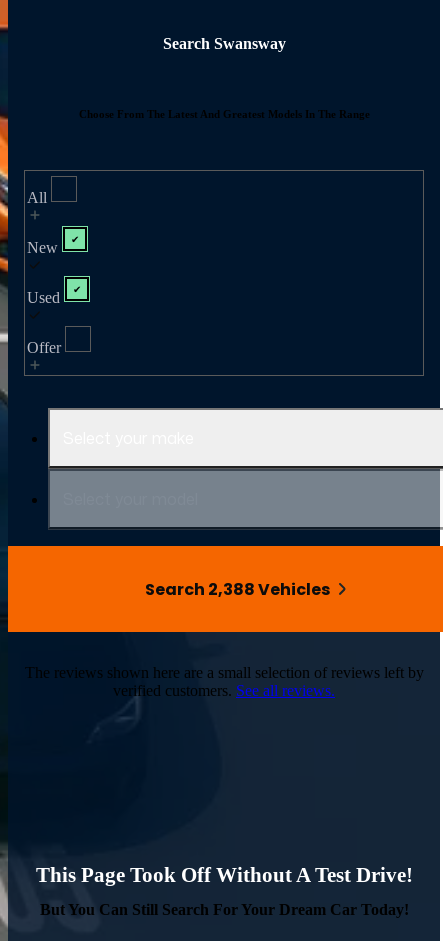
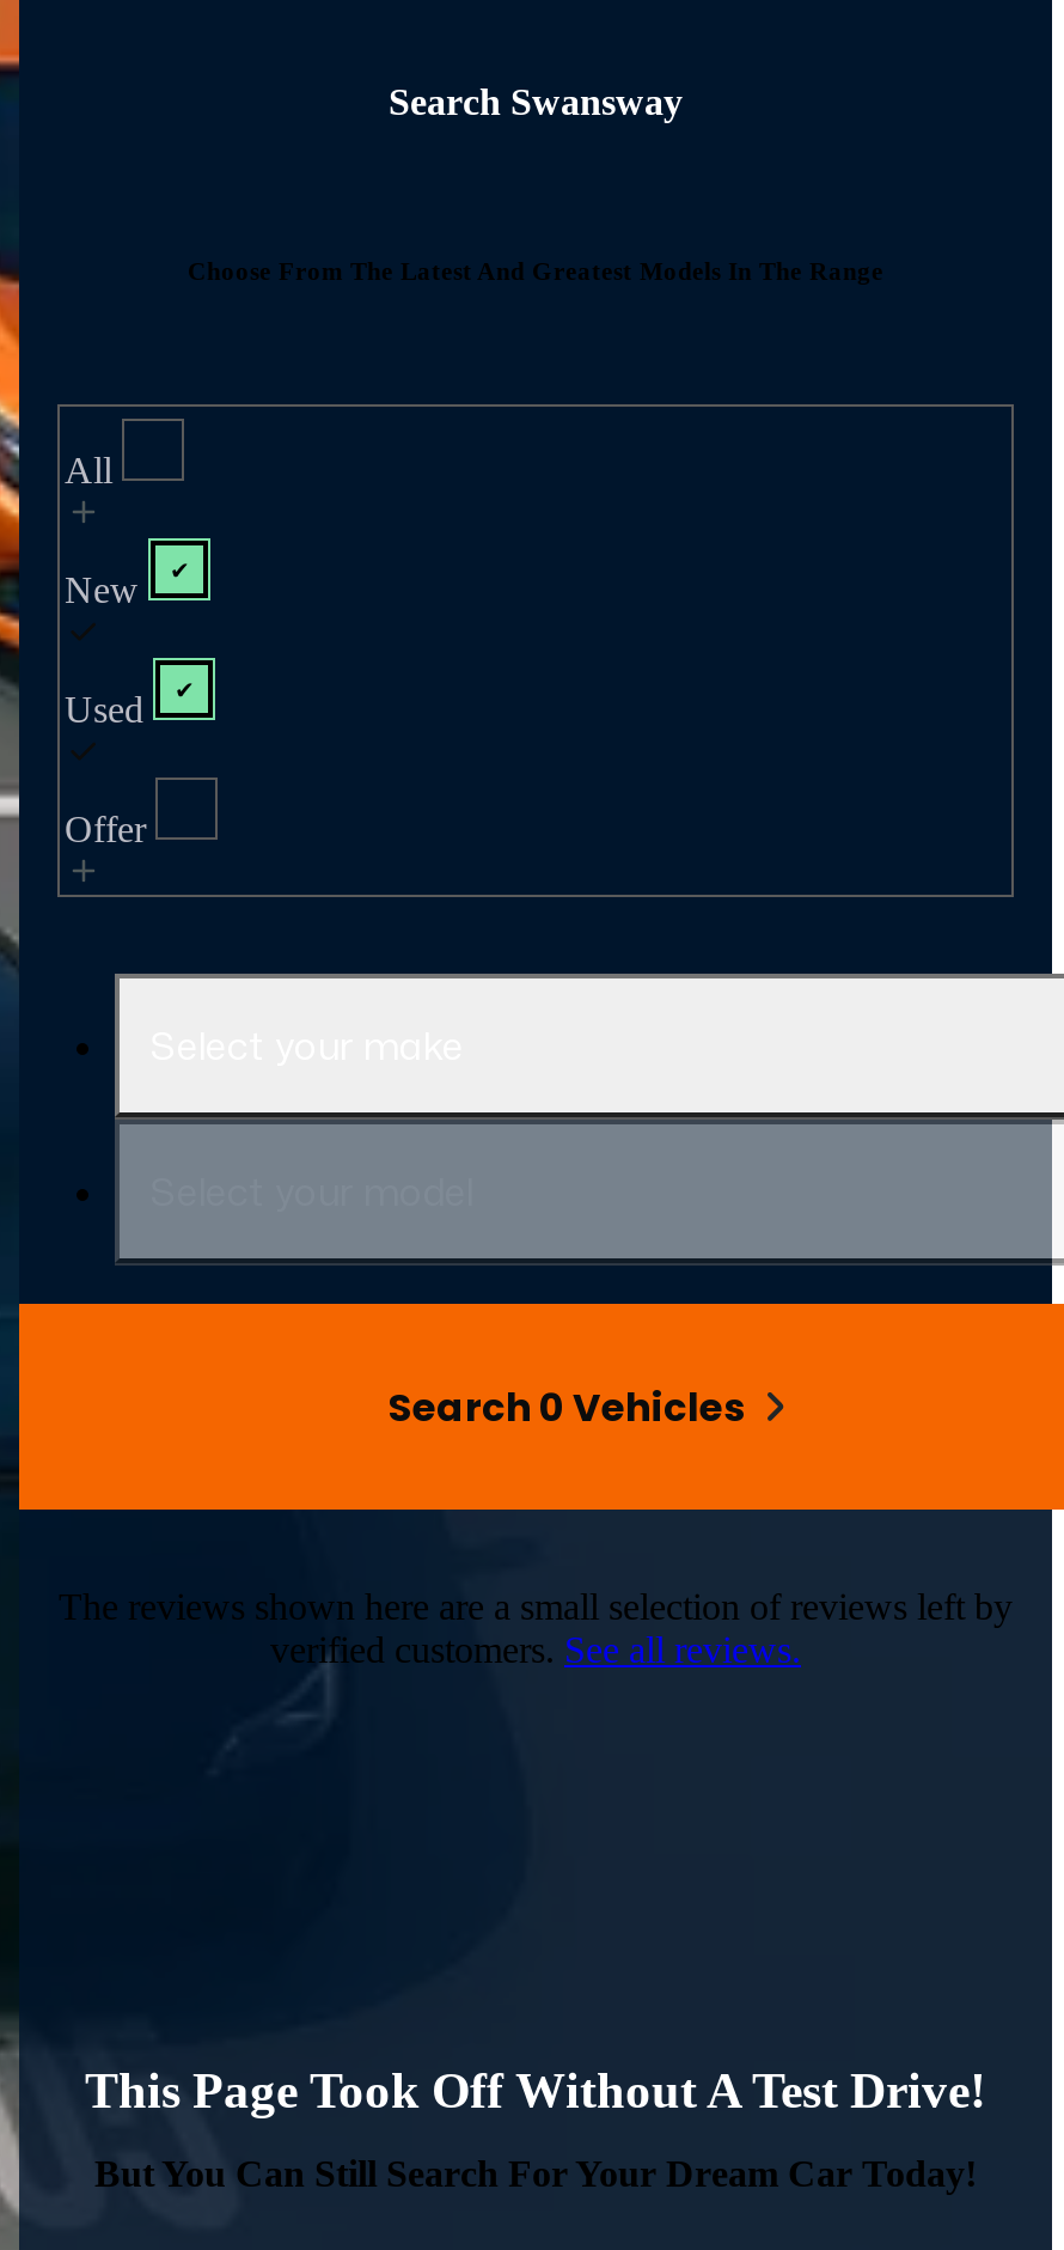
- Search 2,388 Vehicles
+ Search 0 Vehicles
